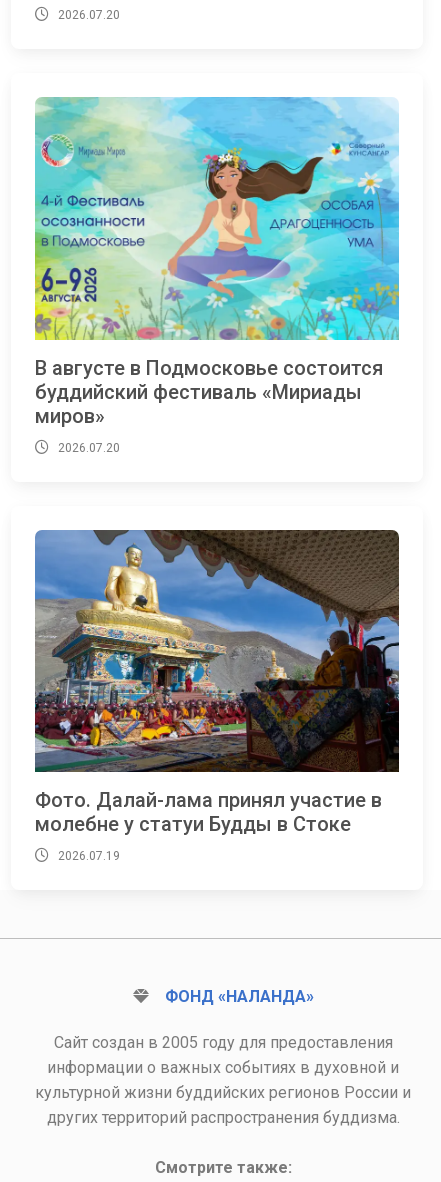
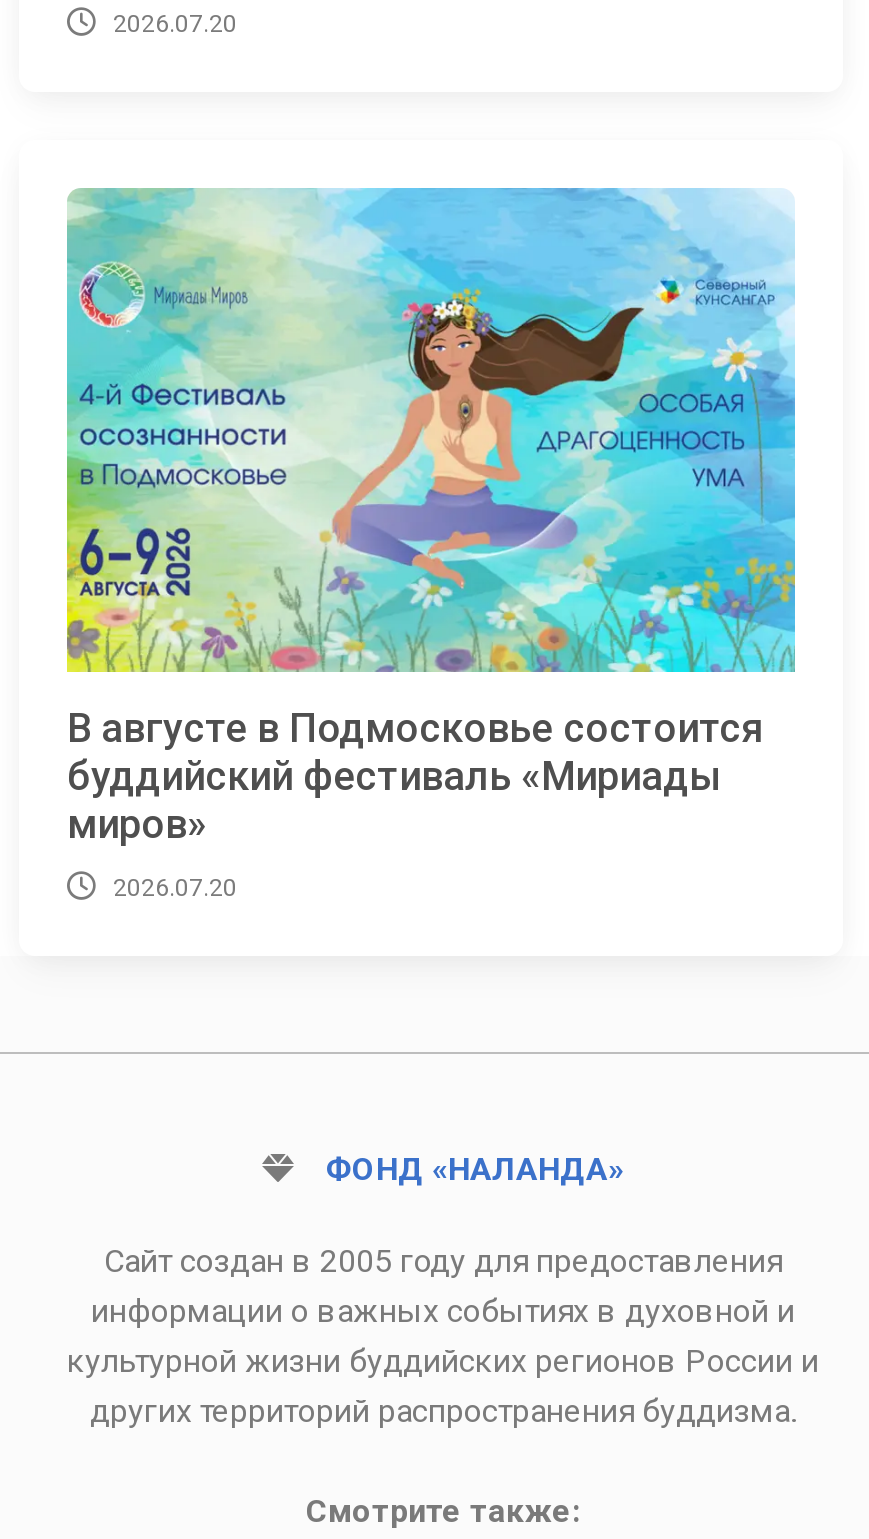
- [image]
- Фото. Далай-лама принял участие в
- молебне у статуи Будды в Стоке
- 2026.07.19
